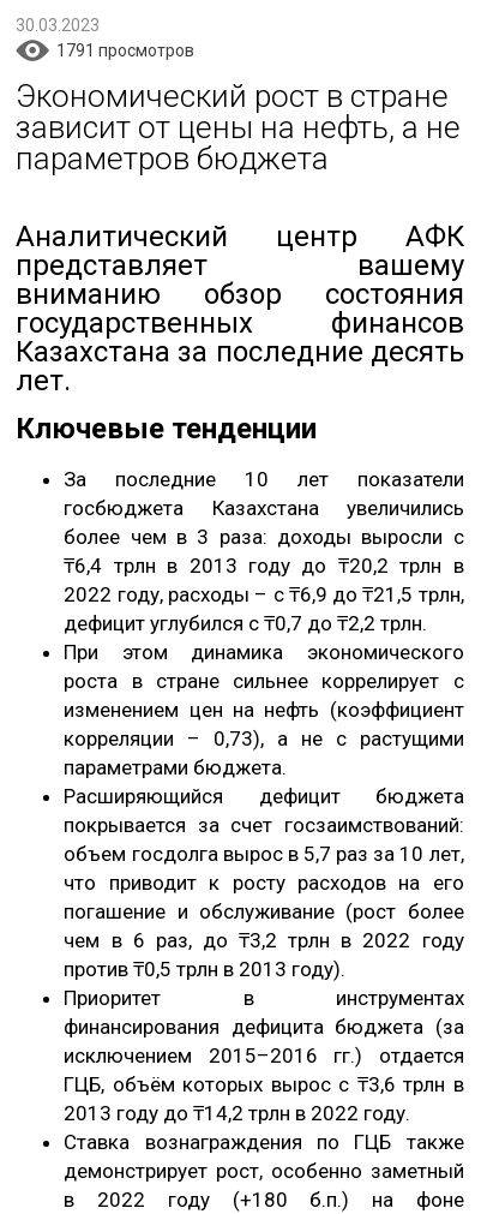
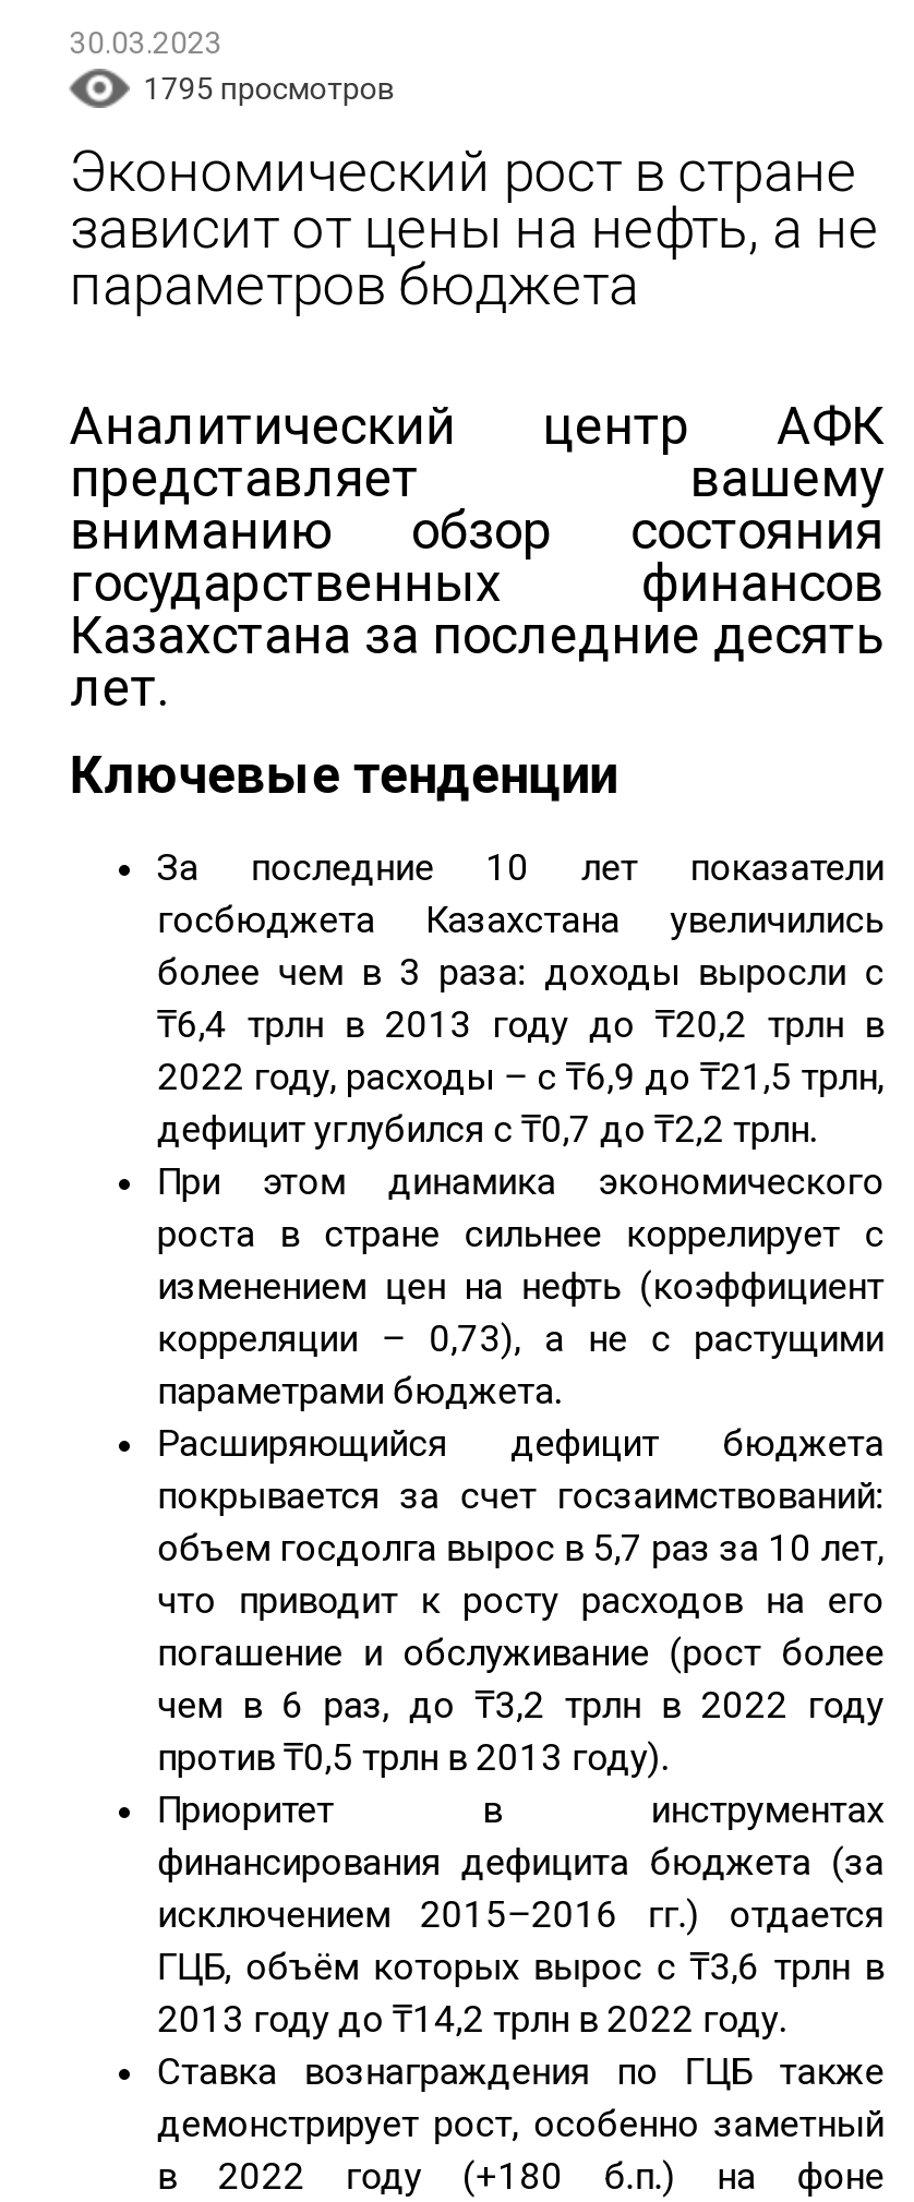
- 1791 просмотров
+ 1795 просмотров
